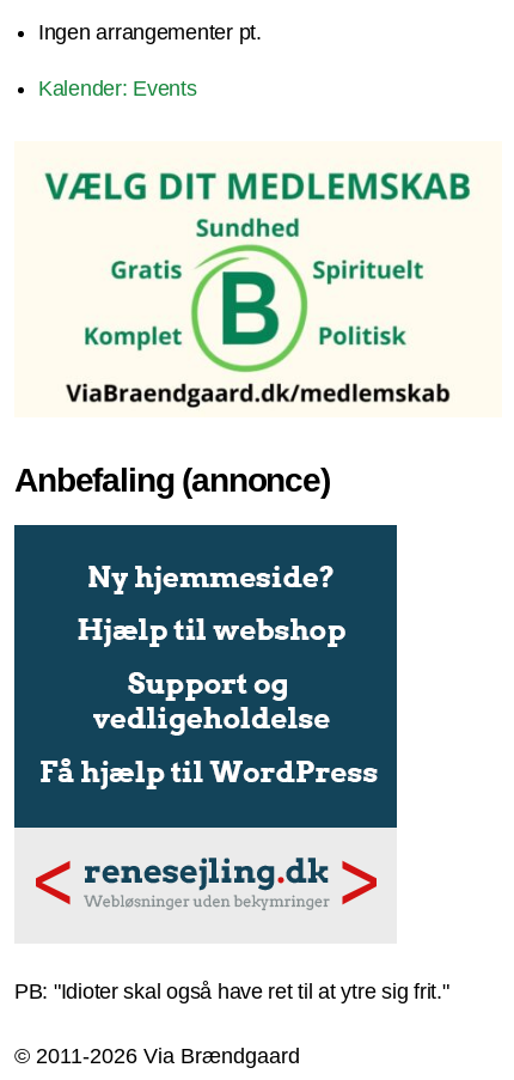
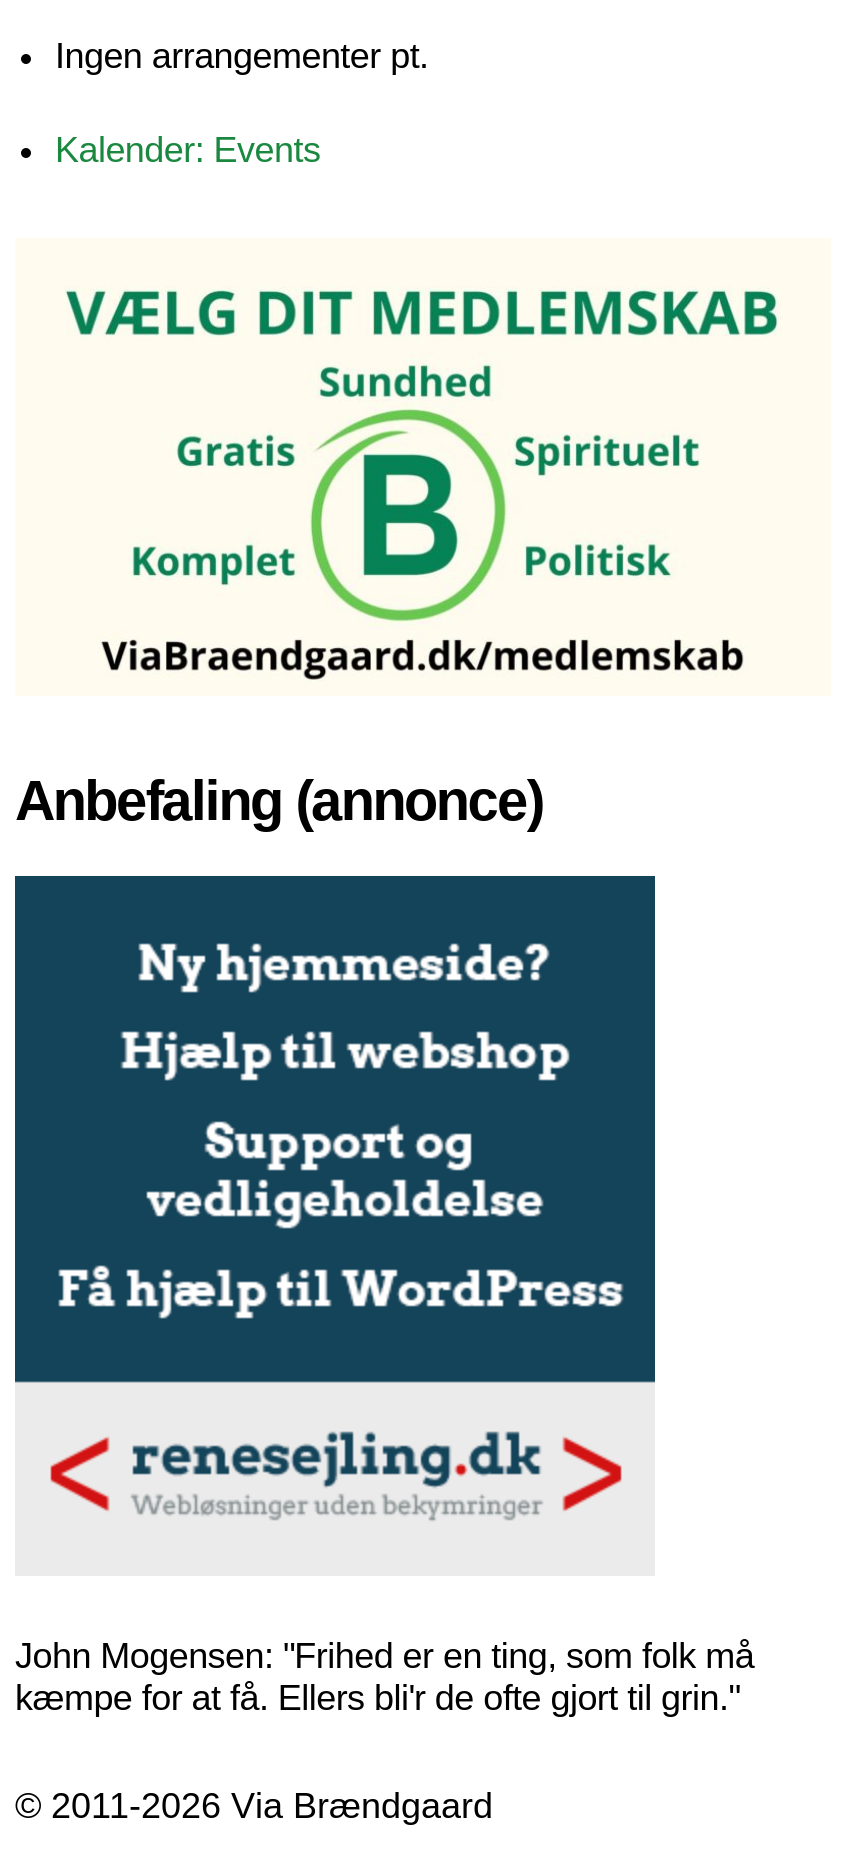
- PB: "Idioter skal også have ret til at ytre sig frit."
+ John Mogensen: "Frihed er en ting, som folk må
+ kæmpe for at få. Ellers bli'r de ofte gjort til grin."
